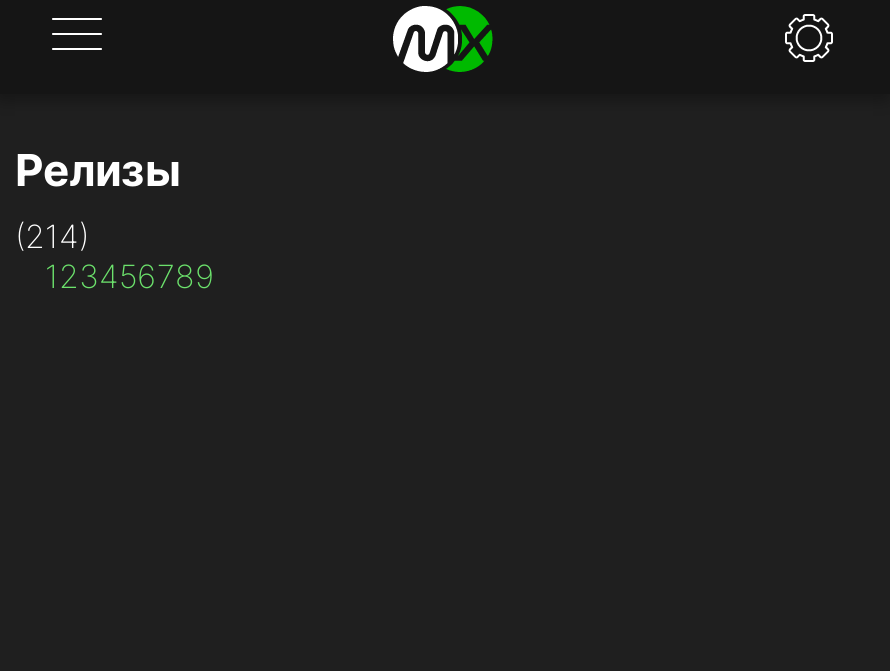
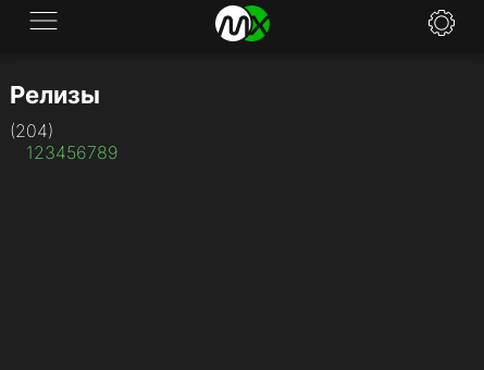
- (214)
+ (204)
